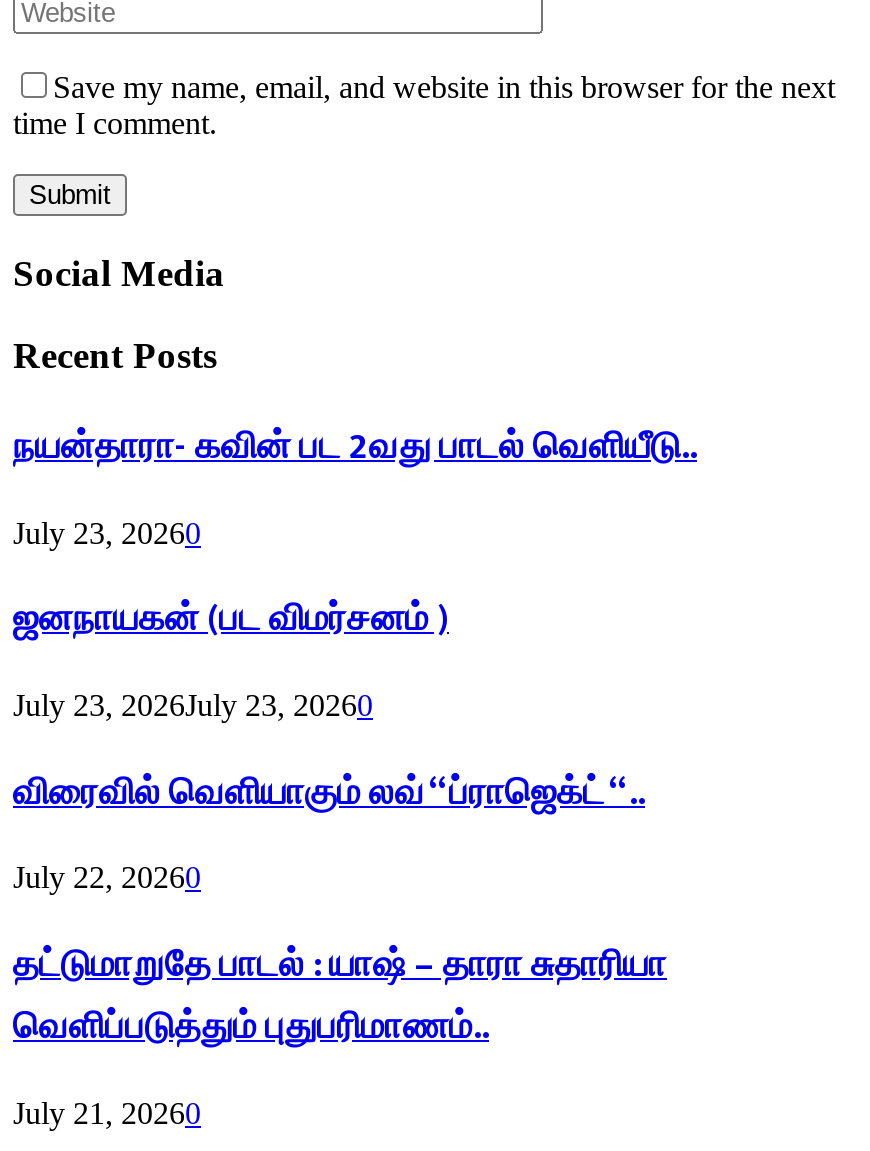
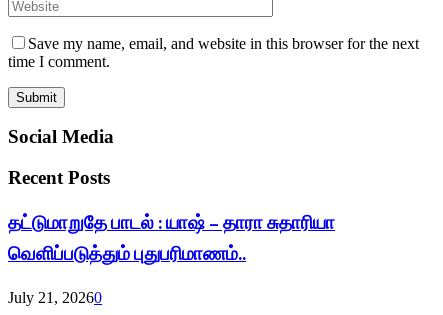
- நயன்தாரா- கவின் பட 2வது பாடல் வெளியீடு..
- July 23, 20260
- ஜனநாயகன் (பட விமர்சனம் )
- July 23, 2026July 23, 20260
- விரைவில் வெளியாகும் லவ் “ப்ராஜெக்ட் “..
- July 22, 20260
